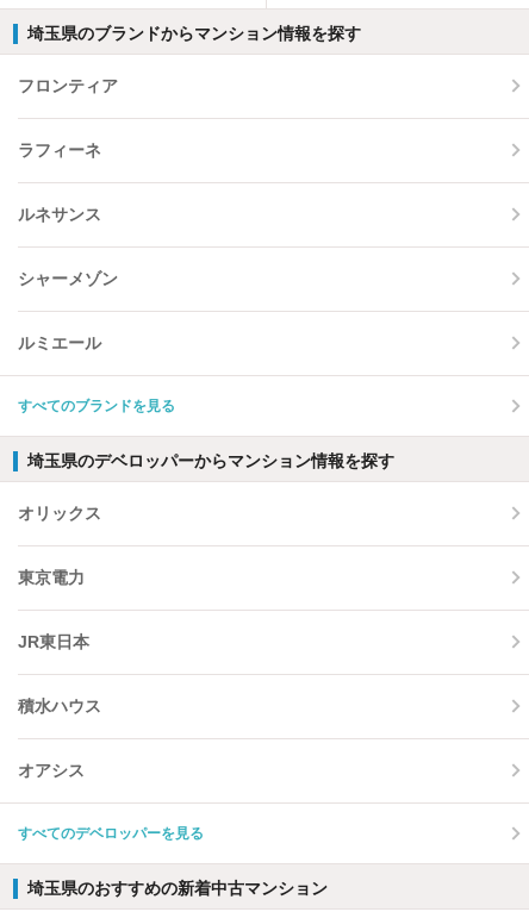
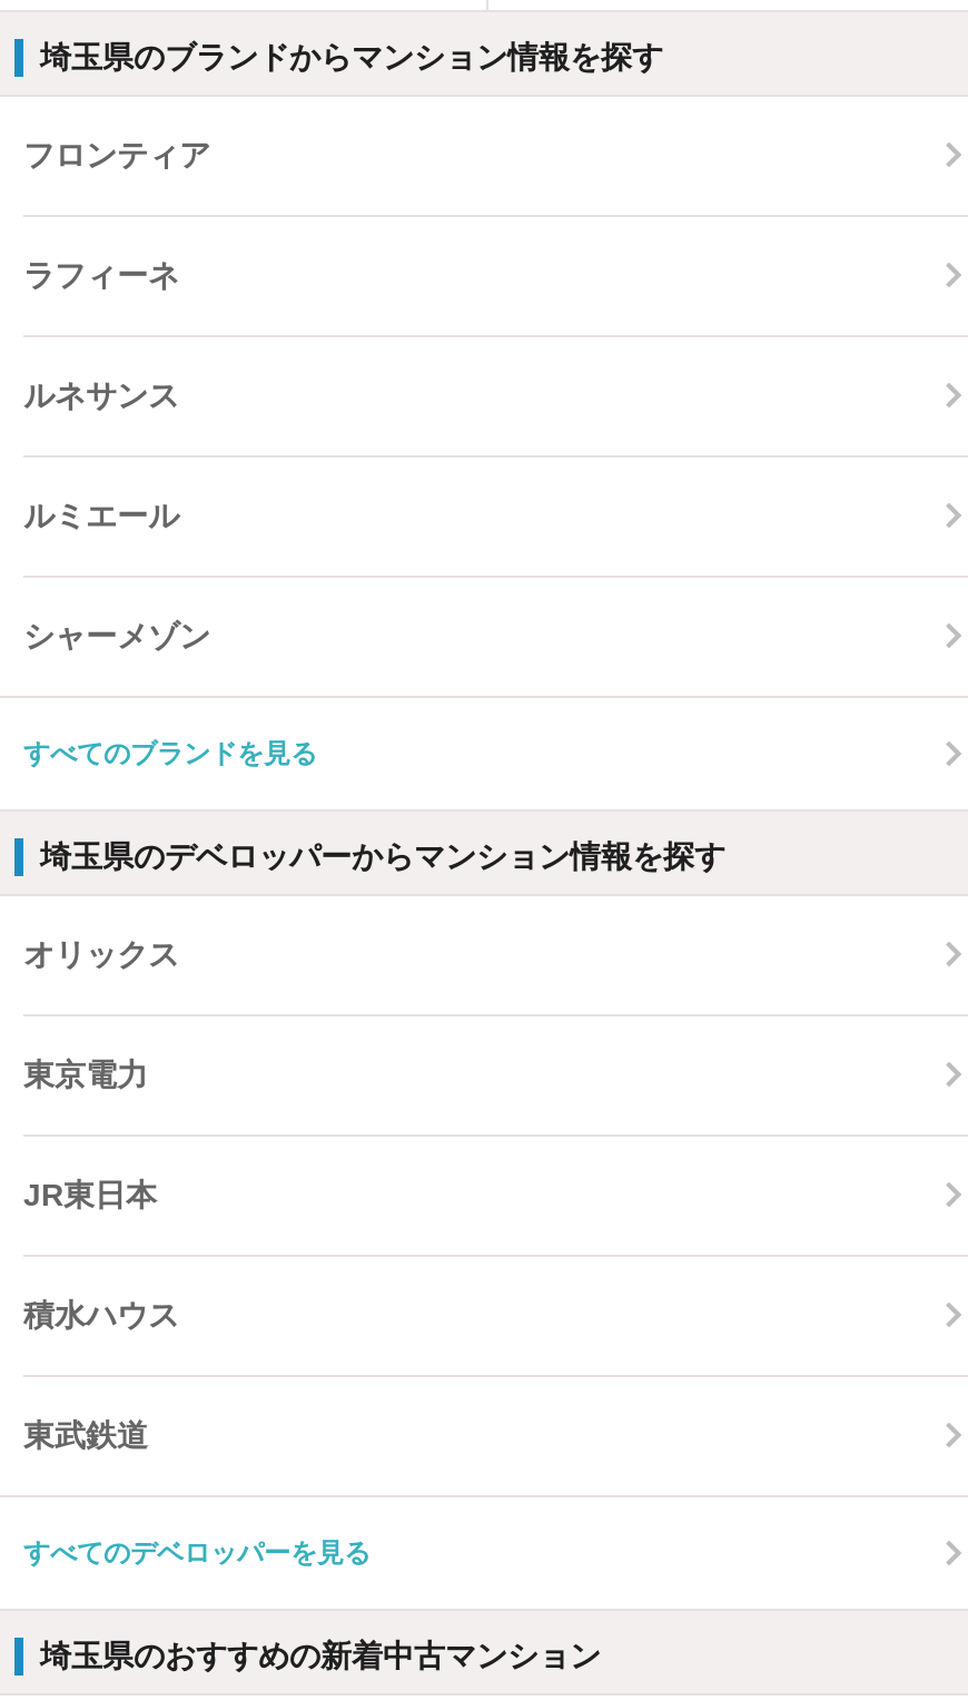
moved down: シャーメゾン

moved up: ルミエール

- オアシス
+ 東武鉄道
